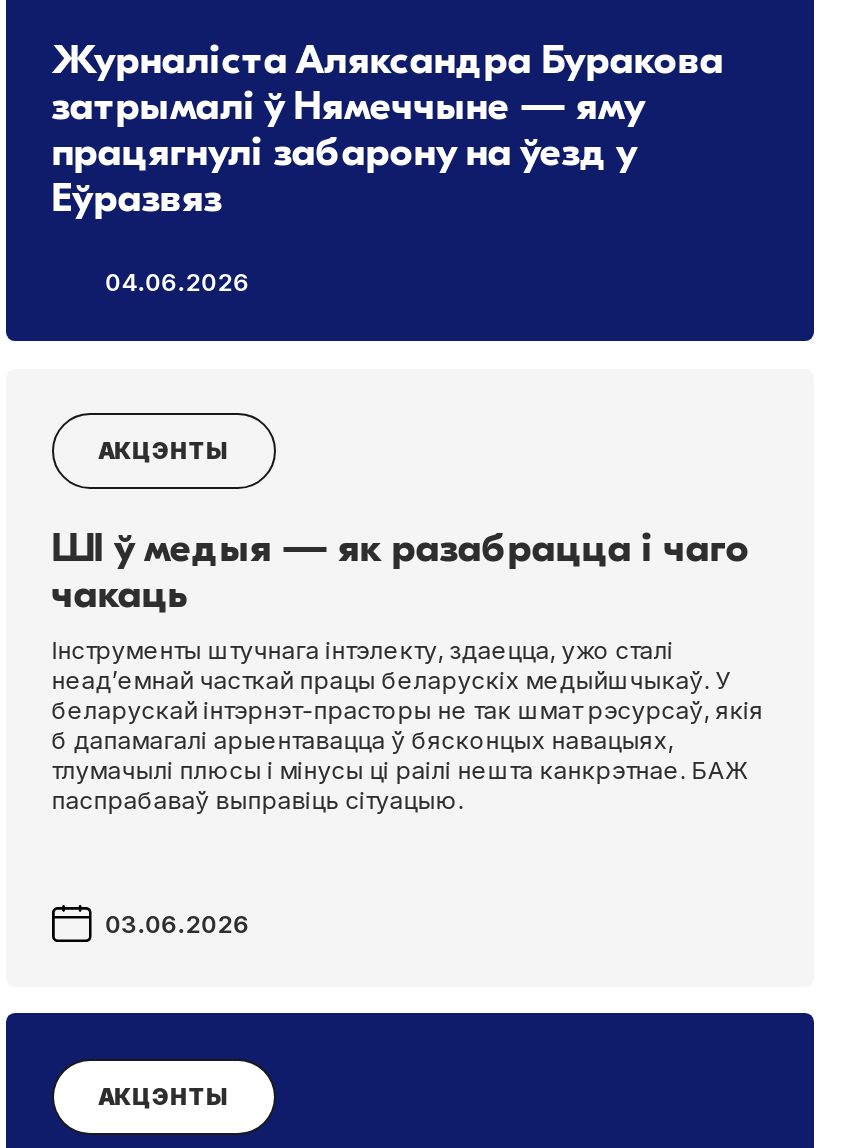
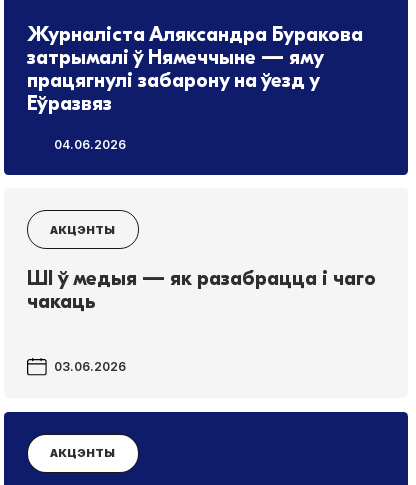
- Інструменты штучнага інтэлекту, здаецца, ужо сталі
- неад’емнай часткай працы беларускіх медыйшчыкаў. У
- беларускай інтэрнэт-прасторы не так шмат рэсурсаў, якія
- б дапамагалі арыентавацца ў бясконцых навацыях,
- тлумачылі плюсы і мінусы ці раілі нешта канкрэтнае. БАЖ
- паспрабаваў выправіць сітуацыю.
